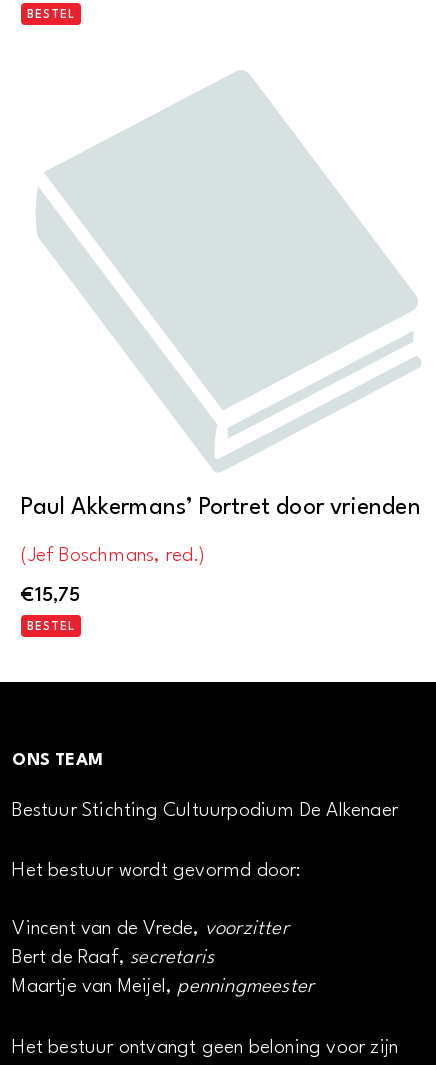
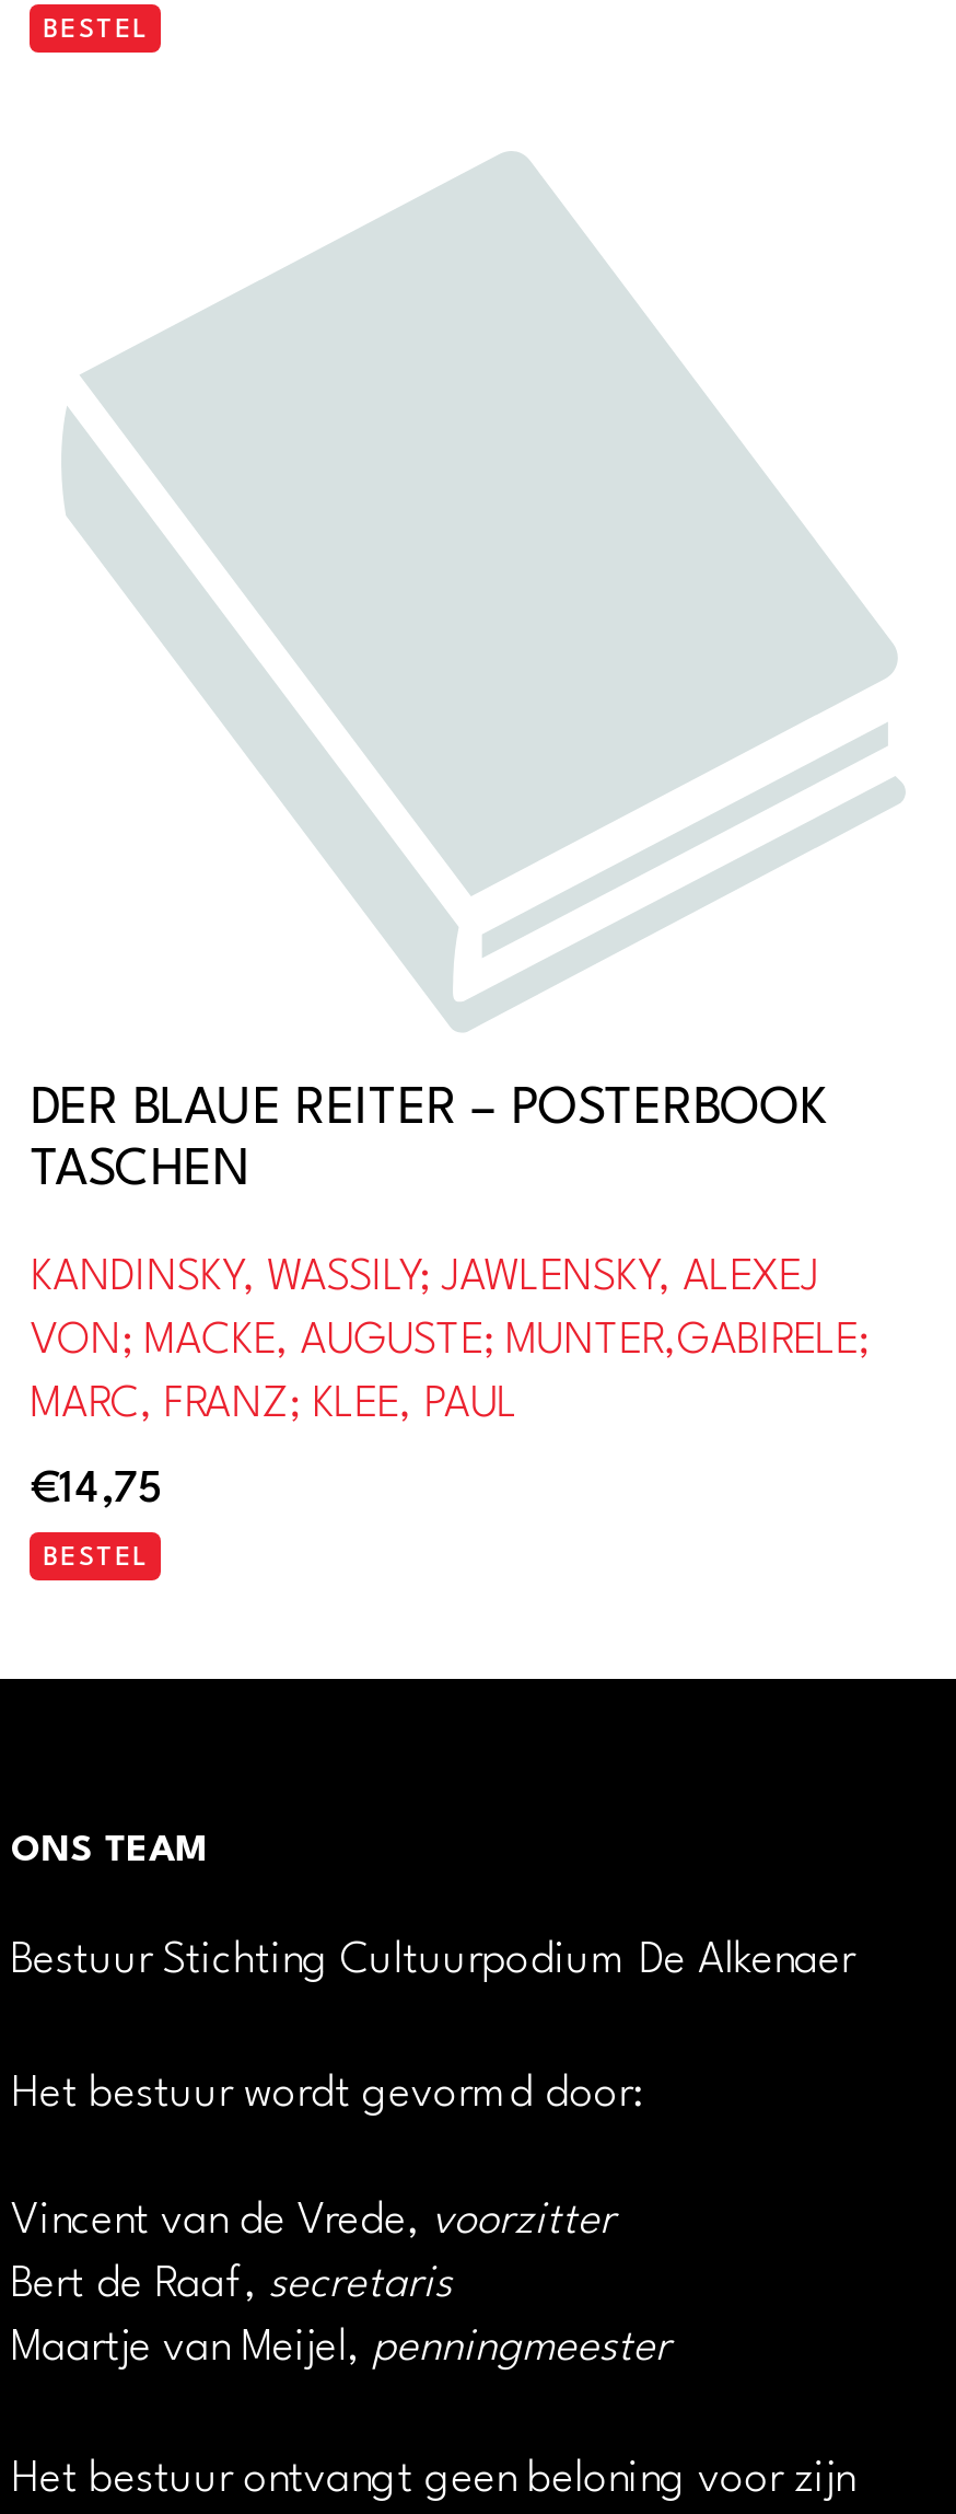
- Paul Akkermans’ Portret door vrienden
+ DER BLAUE REITER – POSTERBOOK
+ TASCHEN

- (Jef Boschmans, red.)
+ KANDINSKY, WASSILY; JAWLENSKY, ALEXEJ
+ VON; MACKE, AUGUSTE; MUNTER,GABIRELE;
+ MARC, FRANZ; KLEE, PAUL

- €15,75
+ €14,75
